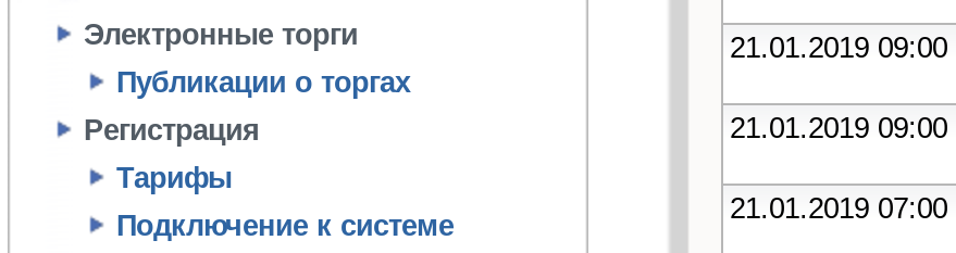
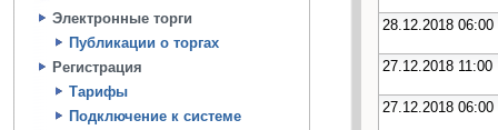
- 21.01.2019 09:00
+ 28.12.2018 06:00

- 21.01.2019 09:00
+ 27.12.2018 11:00

- 21.01.2019 07:00
+ 27.12.2018 06:00
